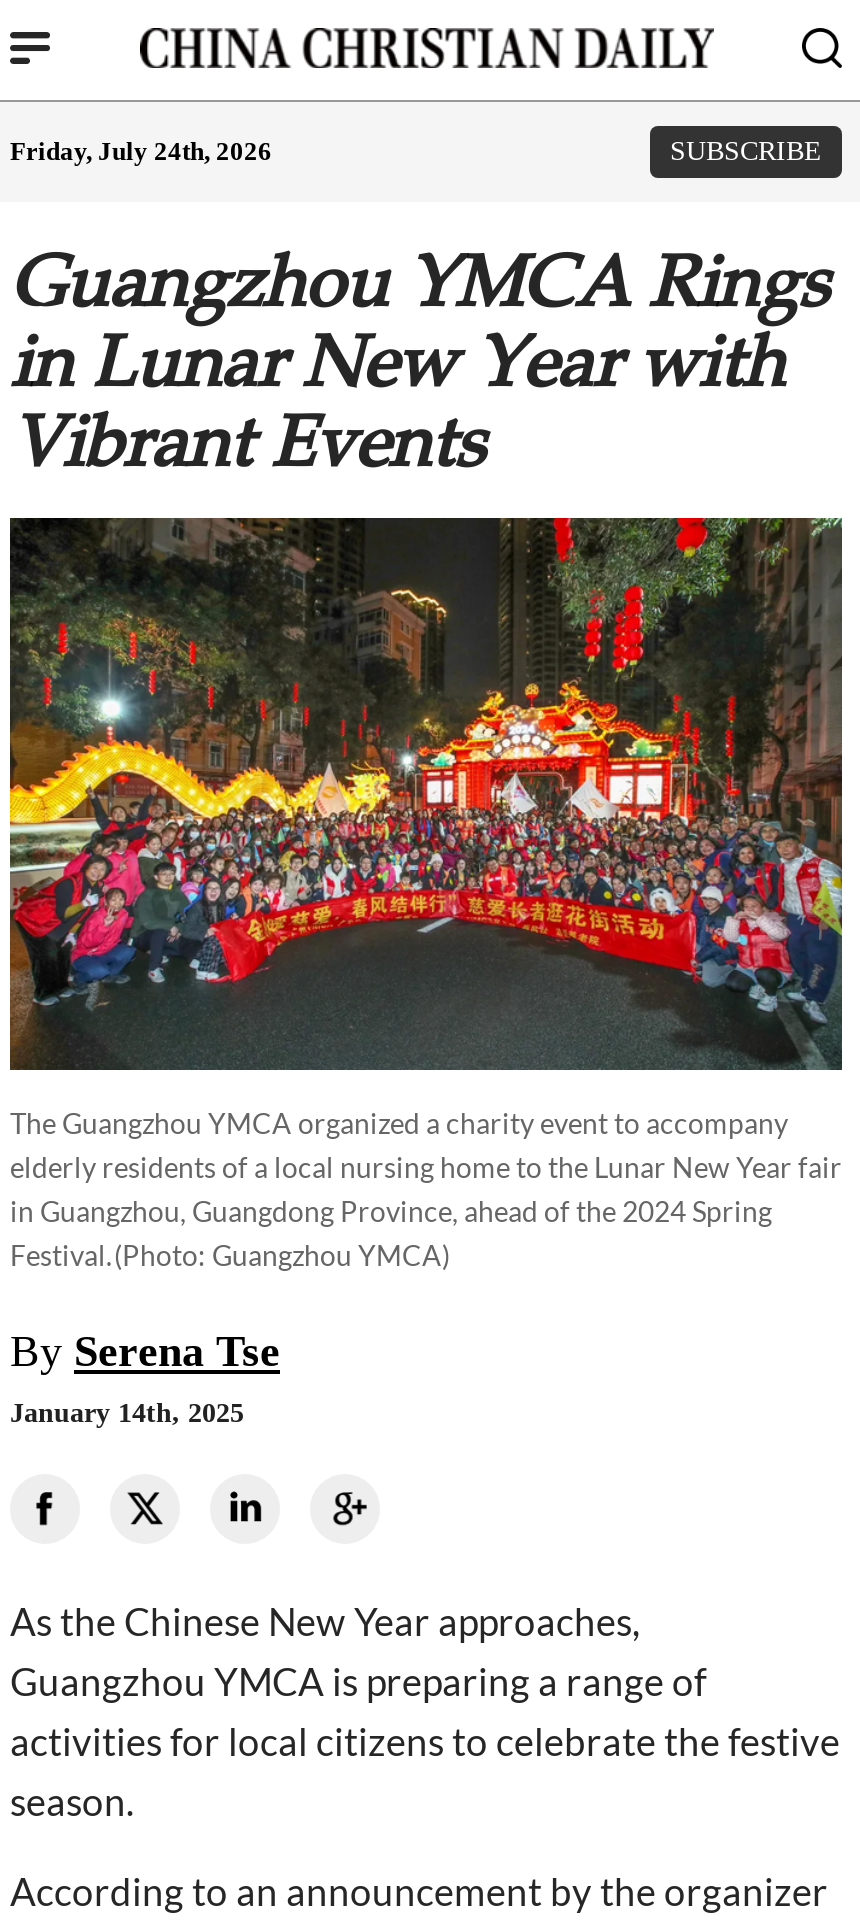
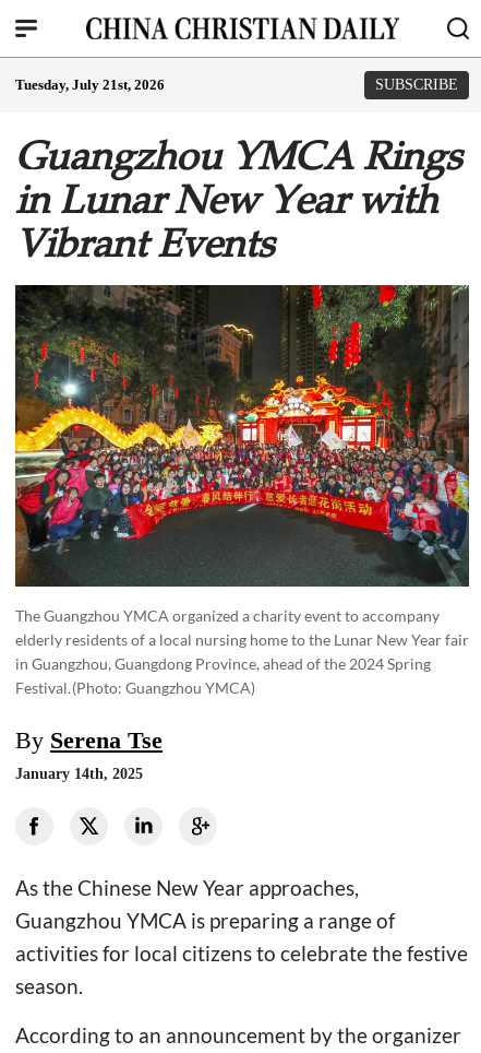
- Friday, July 24th, 2026
+ Tuesday, July 21st, 2026
